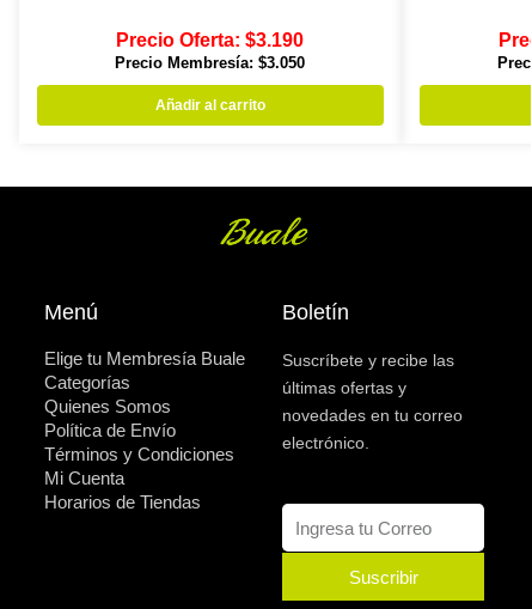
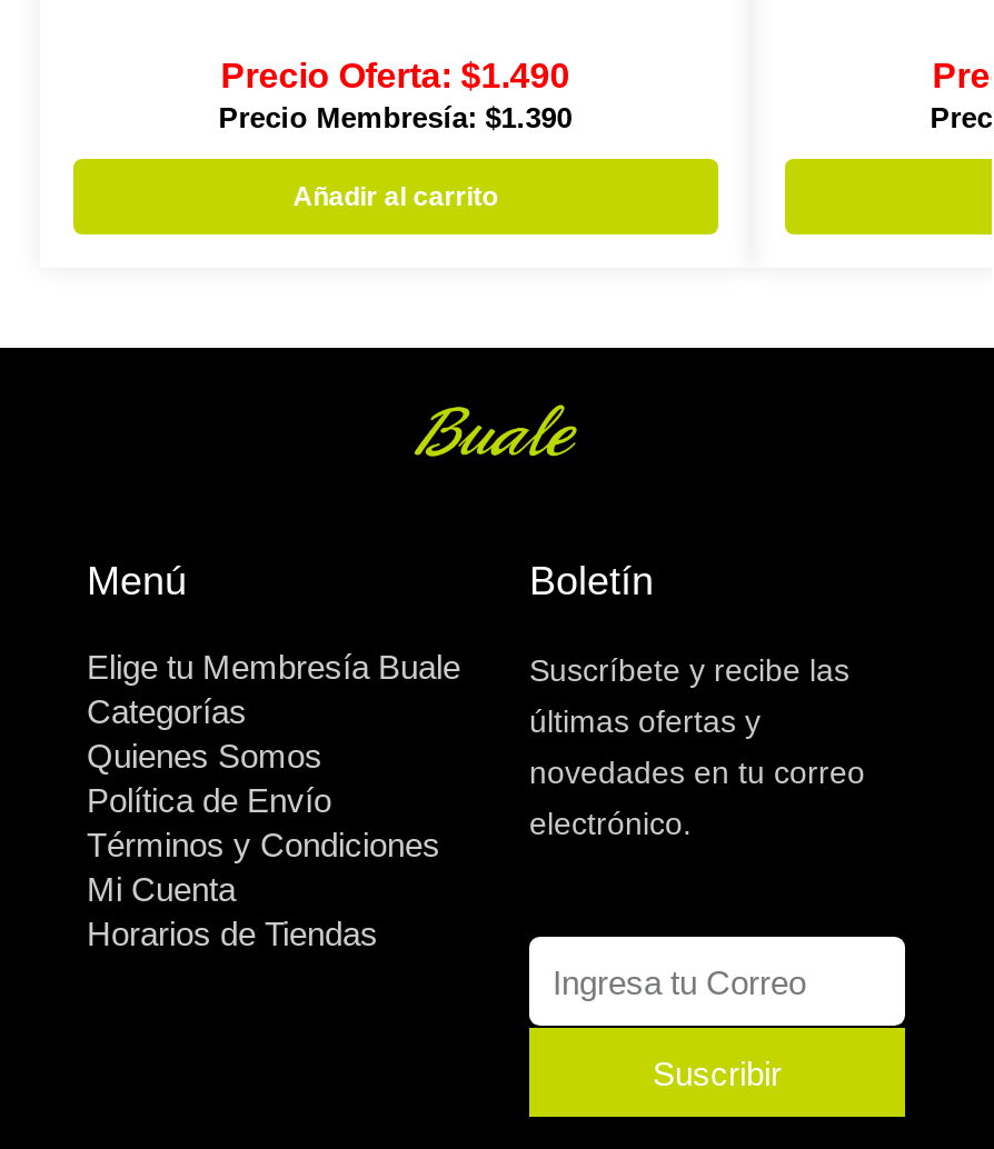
- Precio Oferta: $3.190
- Precio Membresía: $3.050
+ Precio Oferta: $1.490
+ Precio Membresía: $1.390
